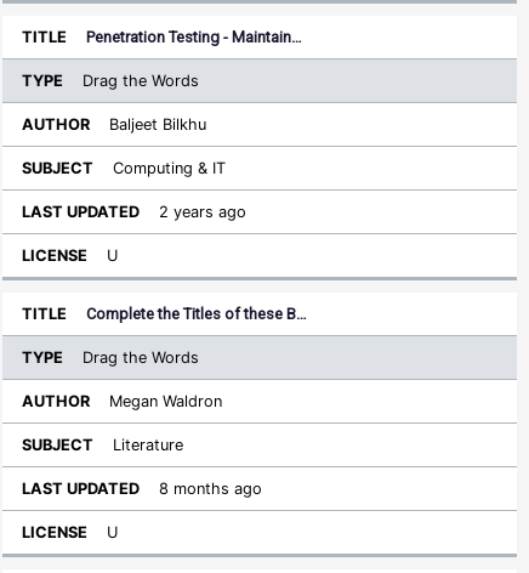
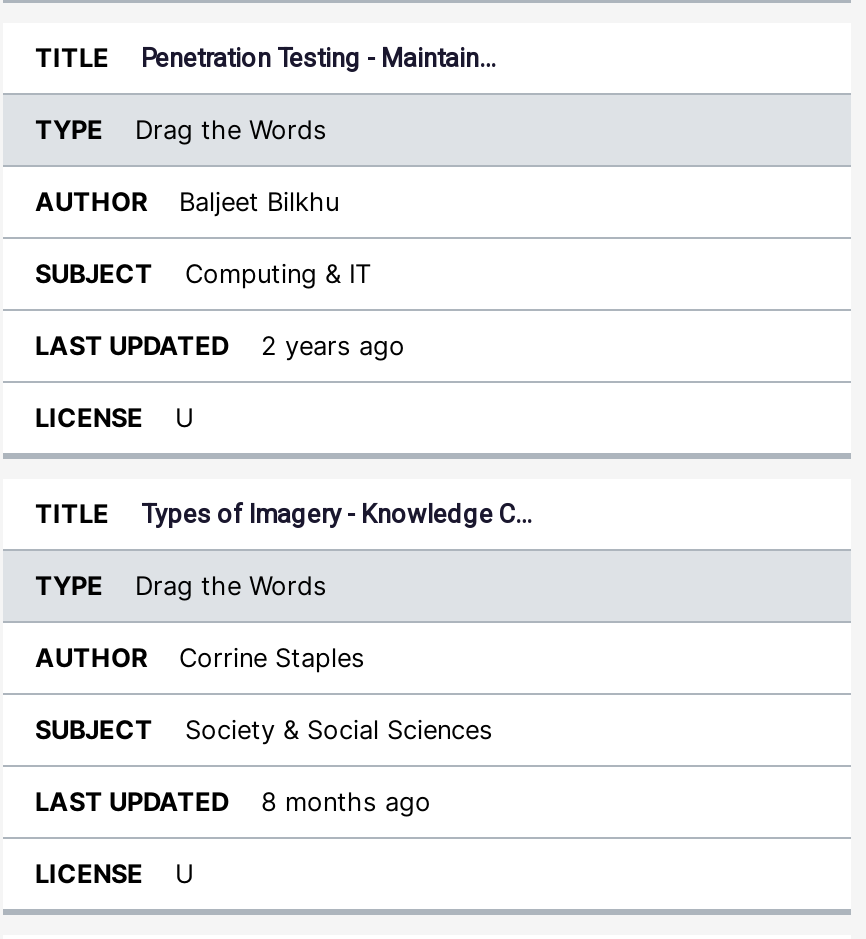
- Complete the Titles of these B…
+ Types of Imagery - Knowledge C…

- Megan Waldron
+ Corrine Staples

- Literature
+ Society & Social Sciences
